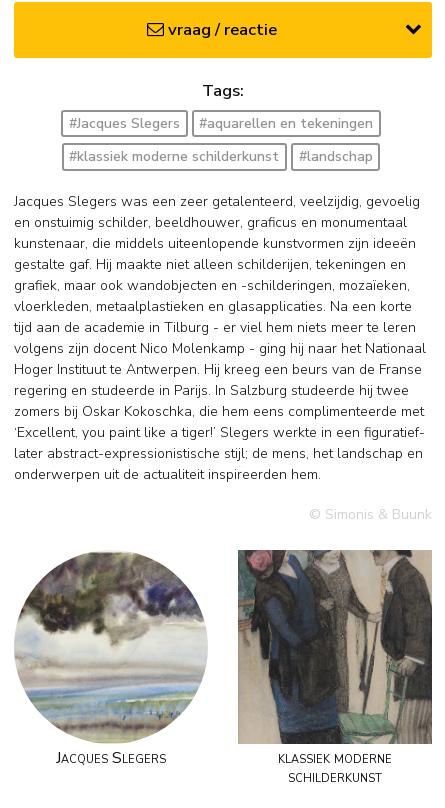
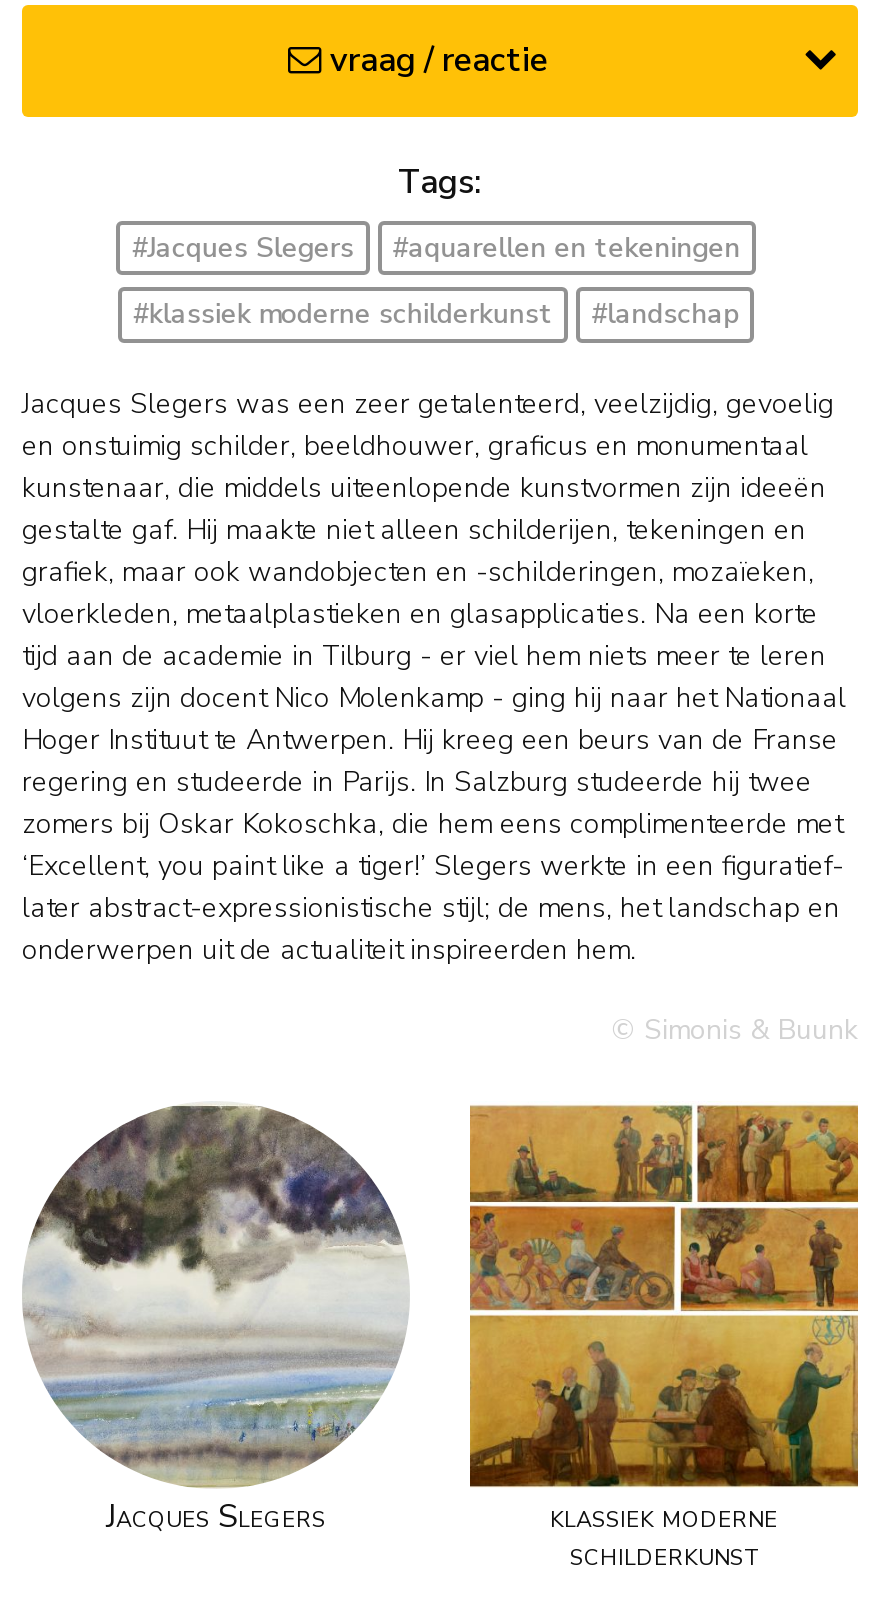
- [image]
+ [image]
